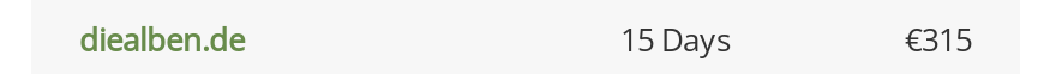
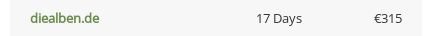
- 15 Days
+ 17 Days
